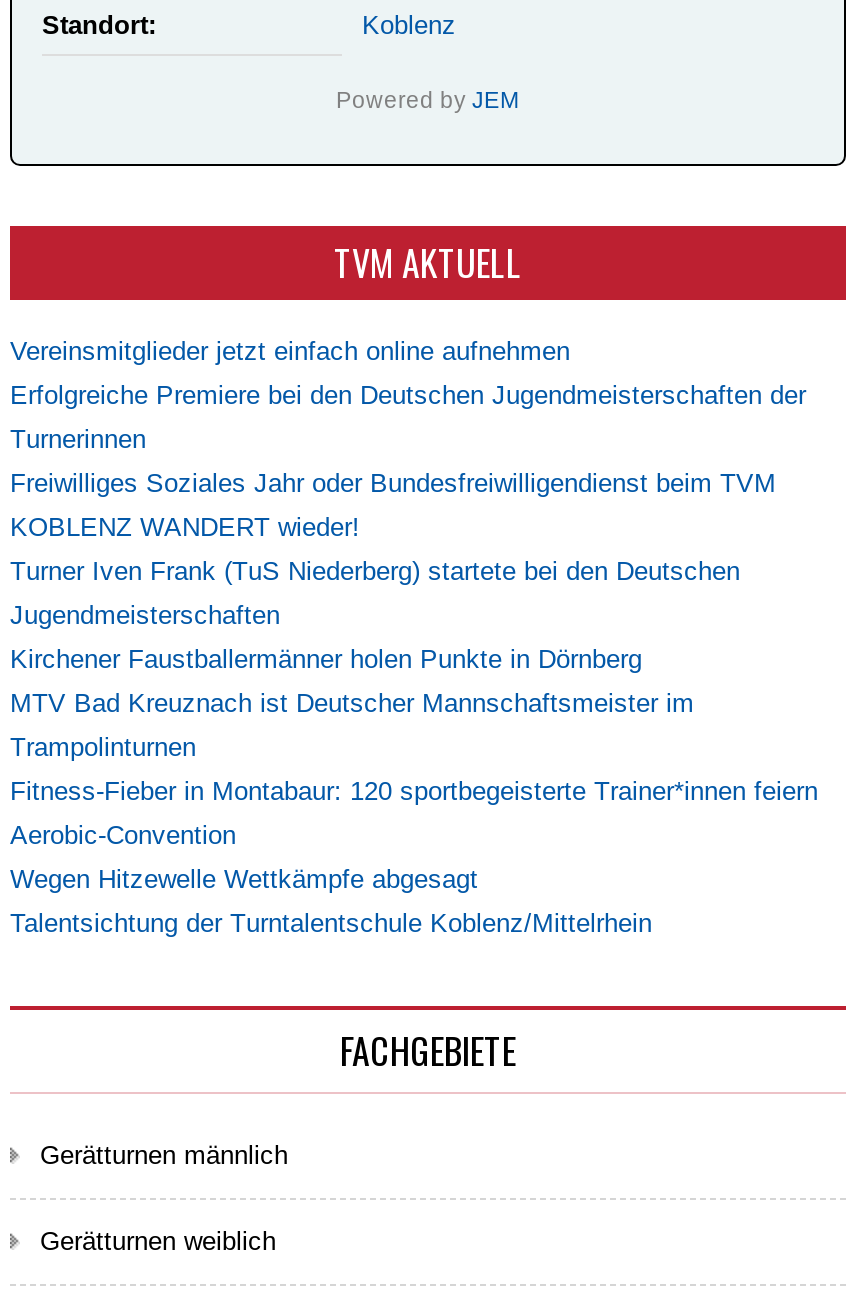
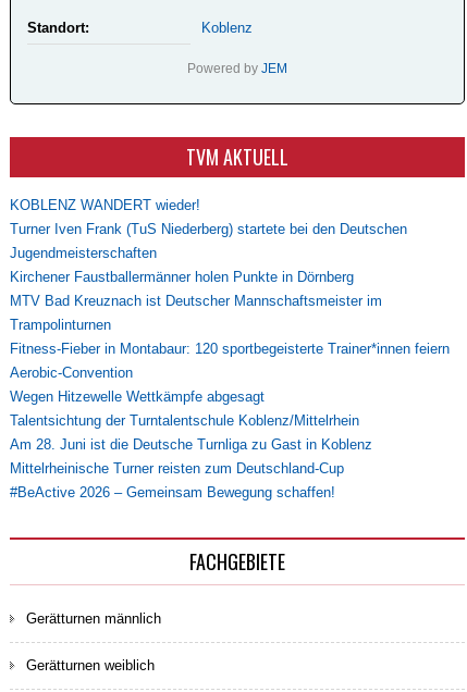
- Vereinsmitglieder jetzt einfach online aufnehmen
- Erfolgreiche Premiere bei den Deutschen Jugendmeisterschaften der
- Turnerinnen
- Freiwilliges Soziales Jahr oder Bundesfreiwilligendienst beim TVM

moved up: KOBLENZ WANDERT wieder! | Turner Iven Frank (TuS Niederberg) startete bei den Deutschen | Jugendmeisterschaften | ... | Wegen Hitzewelle Wettkämpfe abgesagt | Talentsichtung der Turntalentschule Koblenz/Mittelrhein

+ Am 28. Juni ist die Deutsche Turnliga zu Gast in Koblenz
+ Mittelrheinische Turner reisten zum Deutschland-Cup
+ #BeActive 2026 – Gemeinsam Bewegung schaffen!
